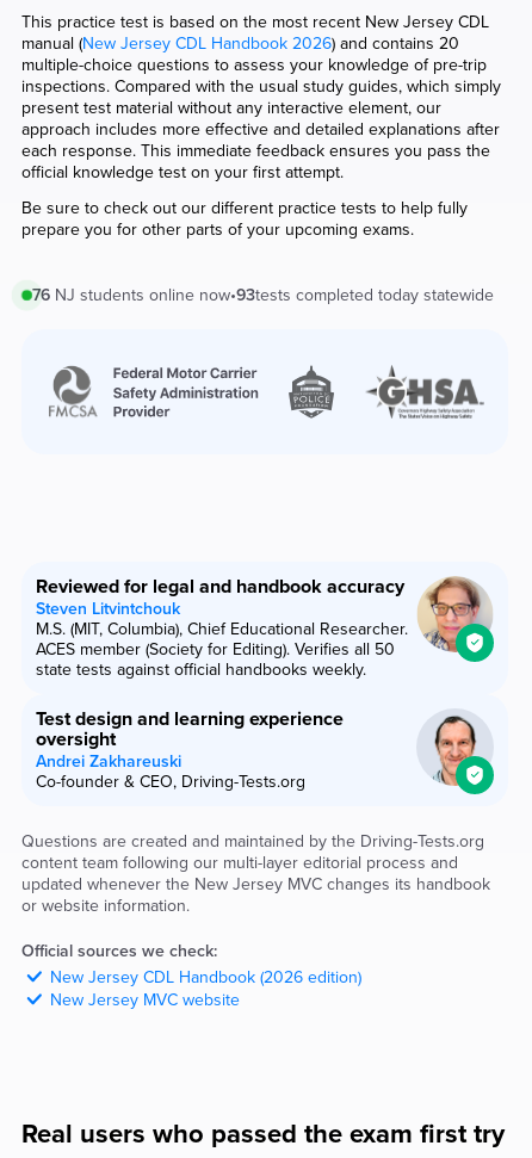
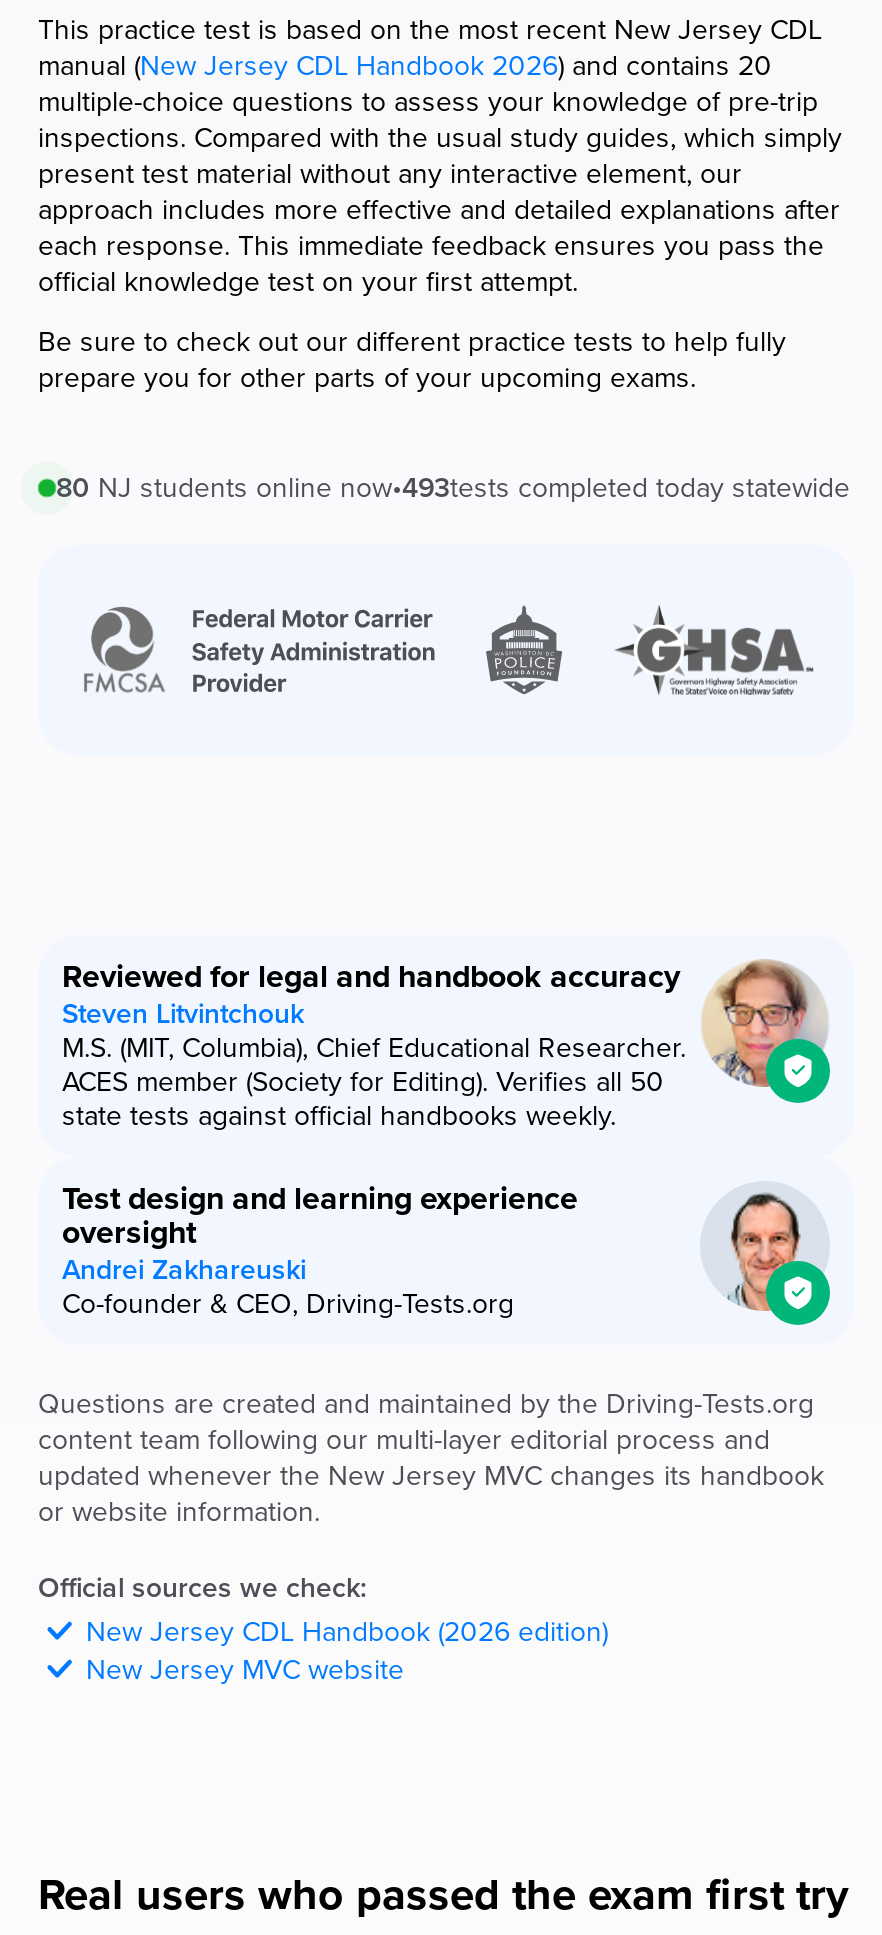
- 76 NJ students online now•93tests completed today statewide
+ 80 NJ students online now•493tests completed today statewide
